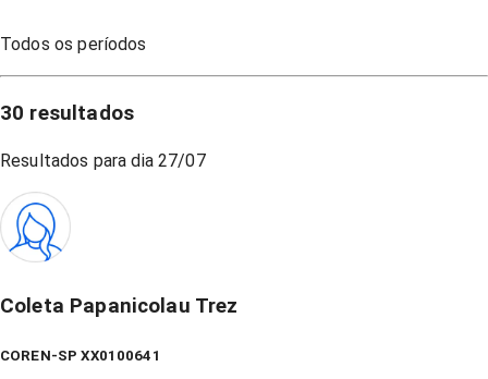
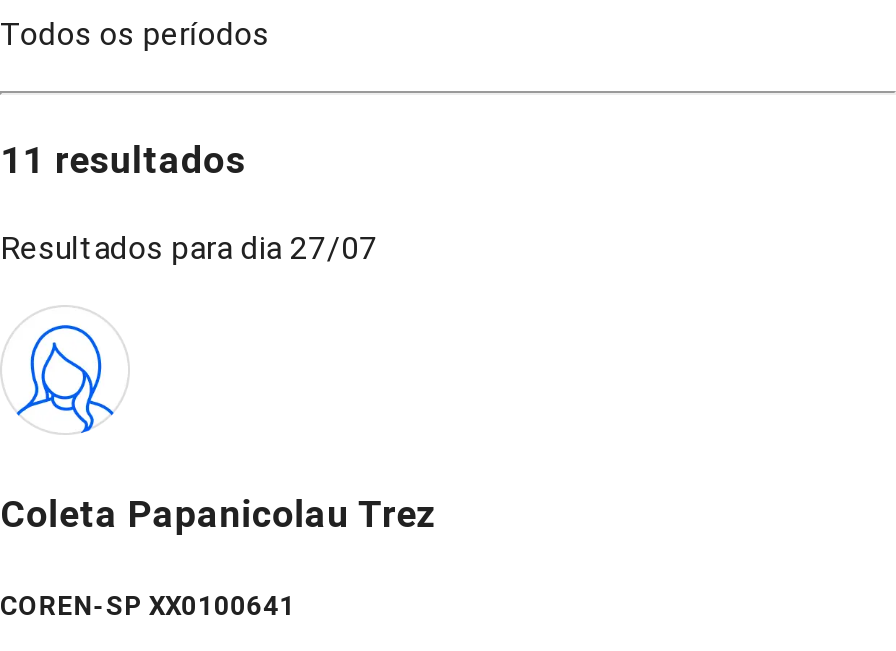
- 30 resultados
+ 11 resultados
